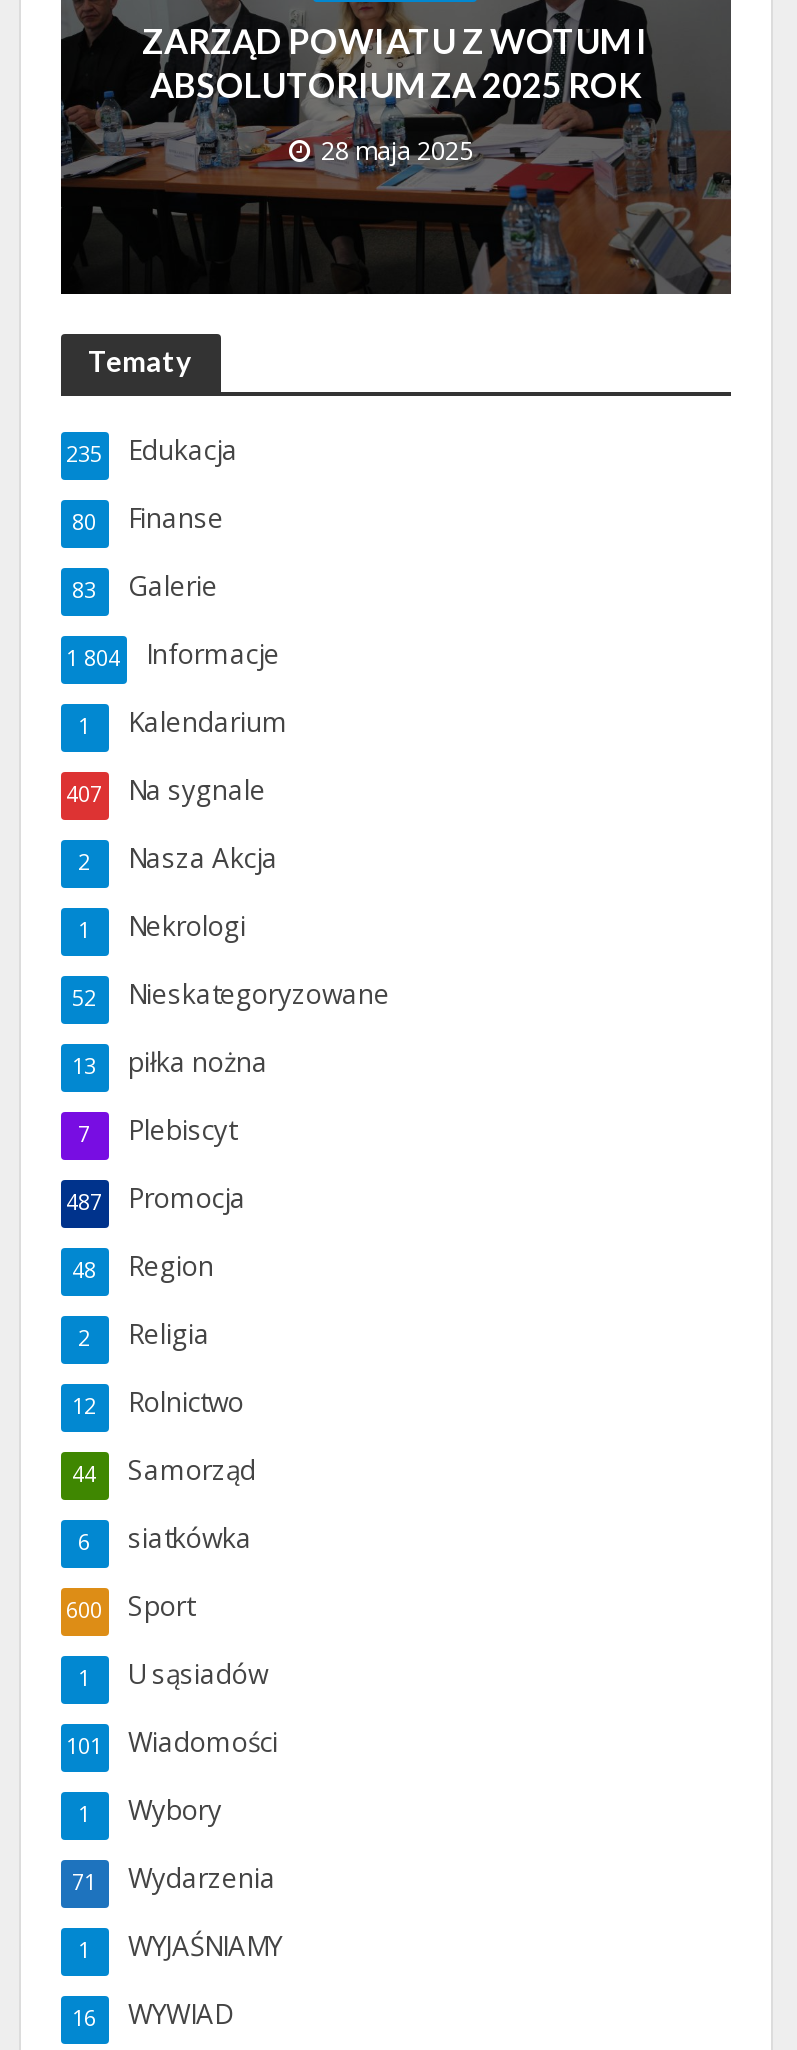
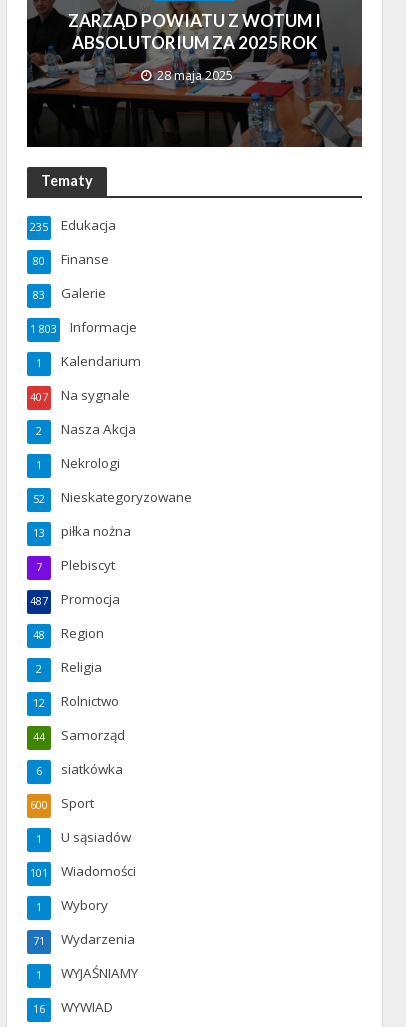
- 1 804 Informacje
+ 1 803 Informacje
